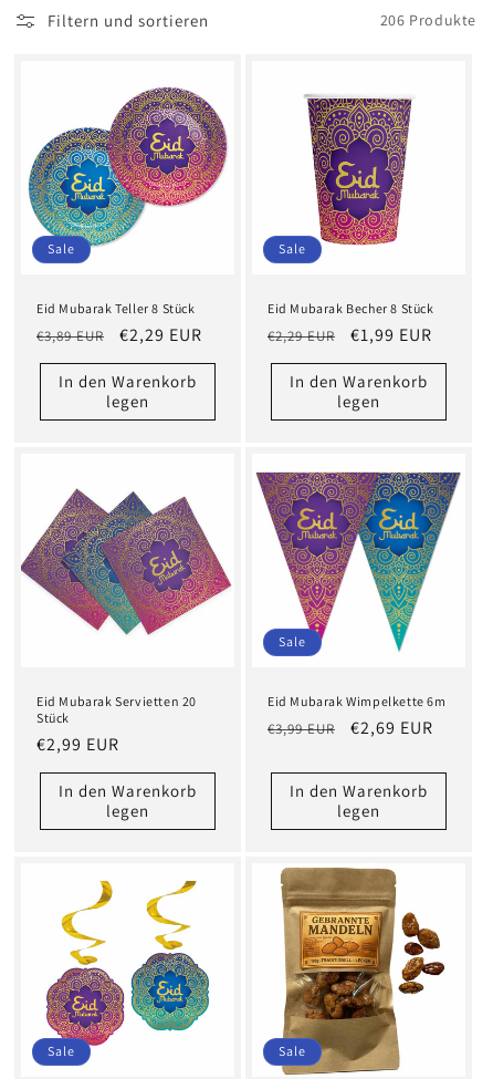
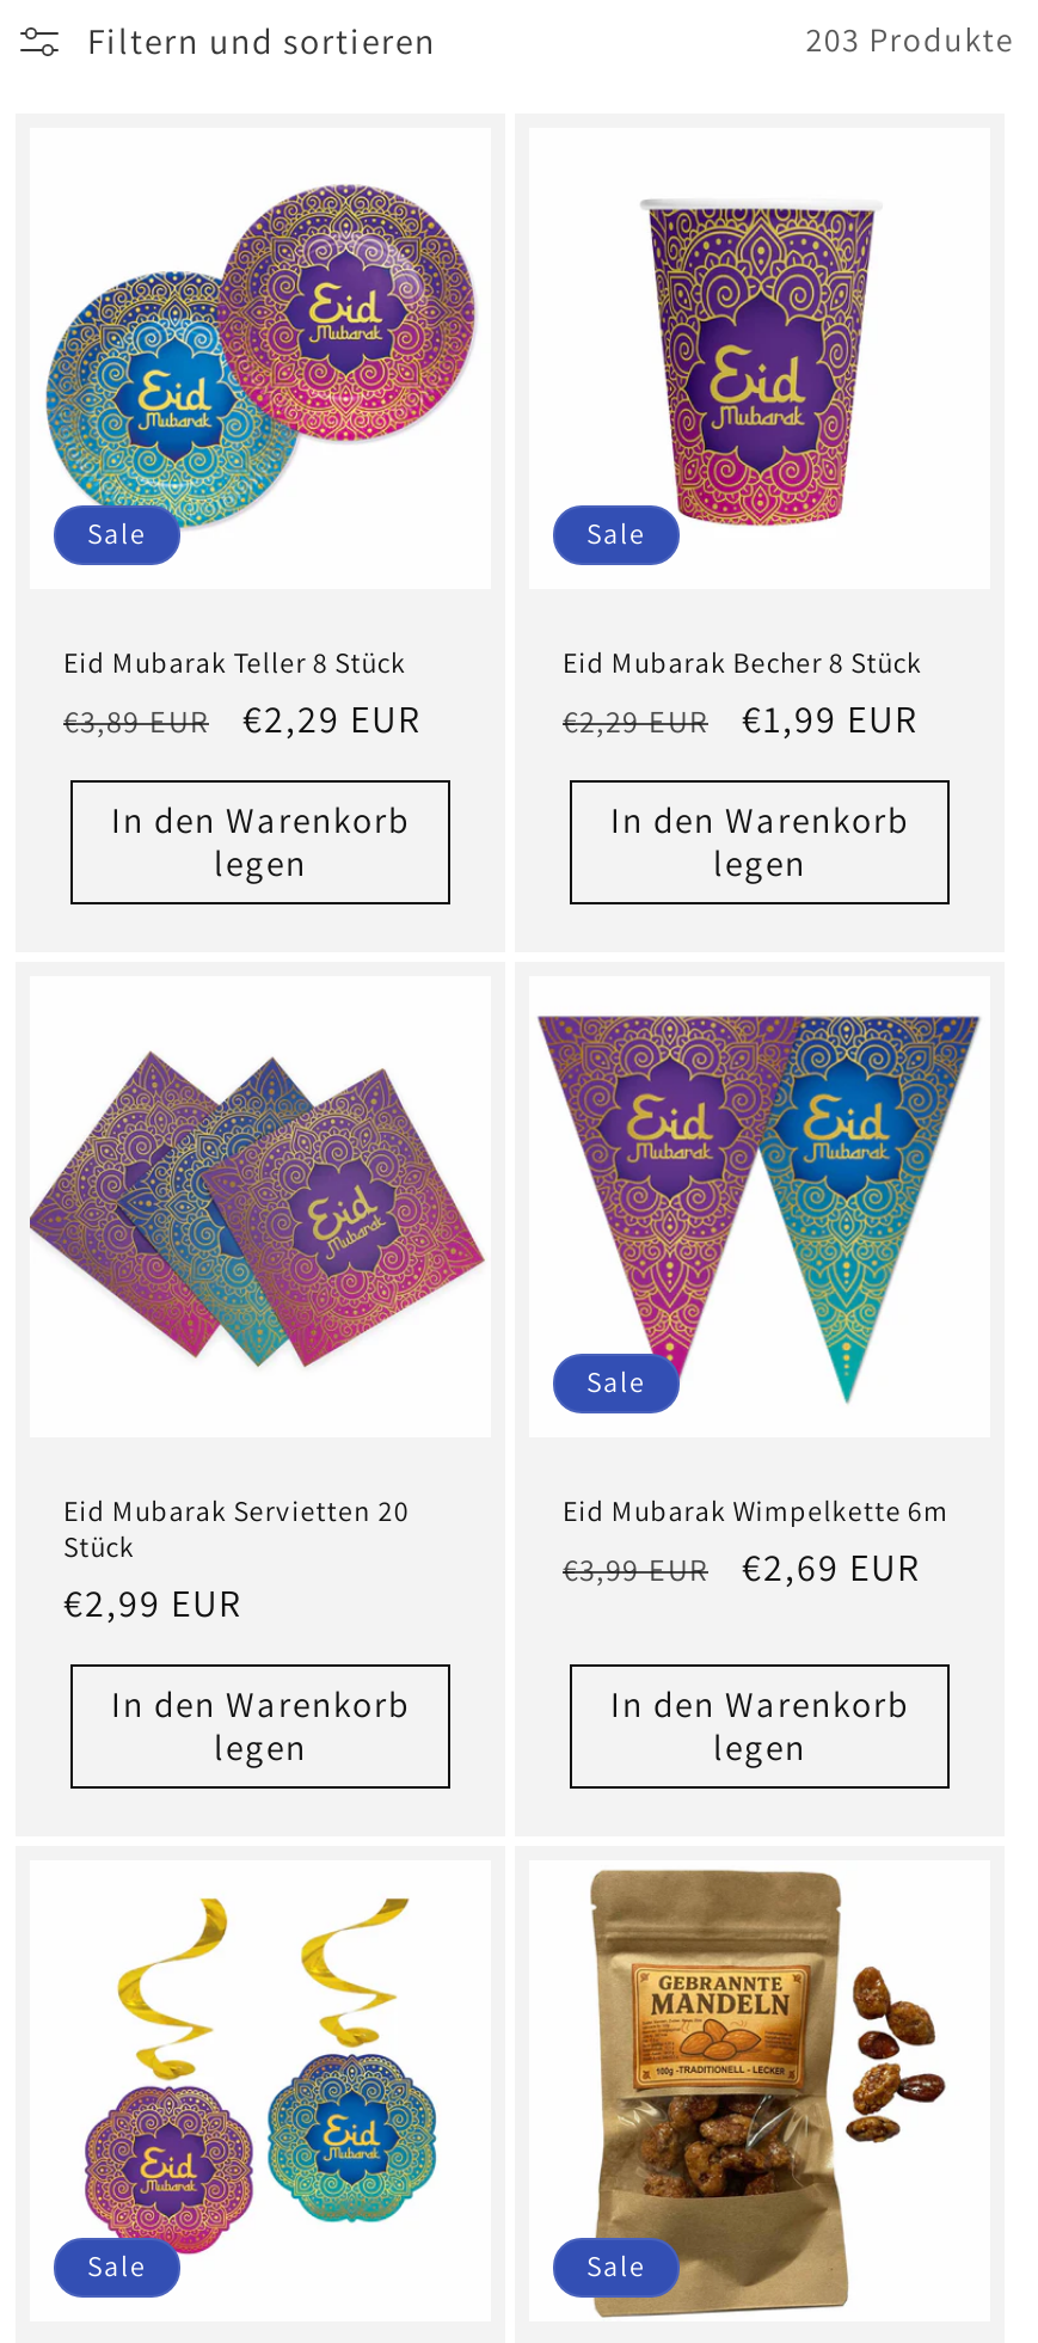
- 206 Produkte
+ 203 Produkte
